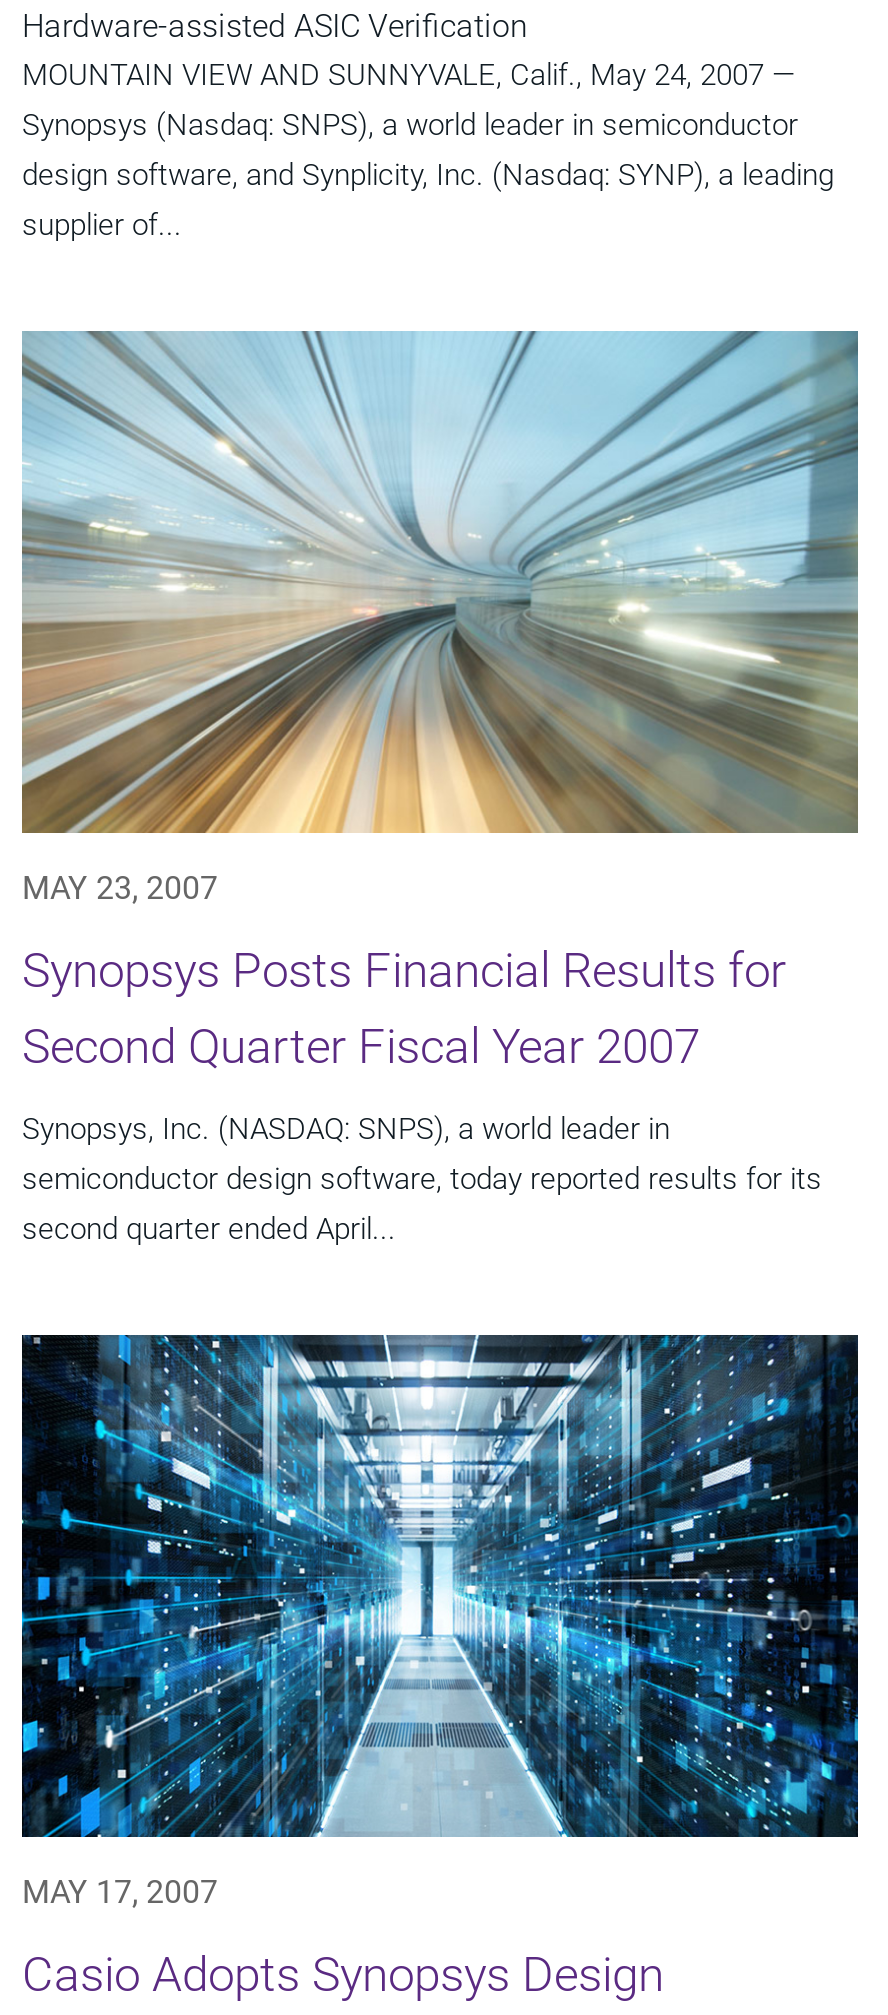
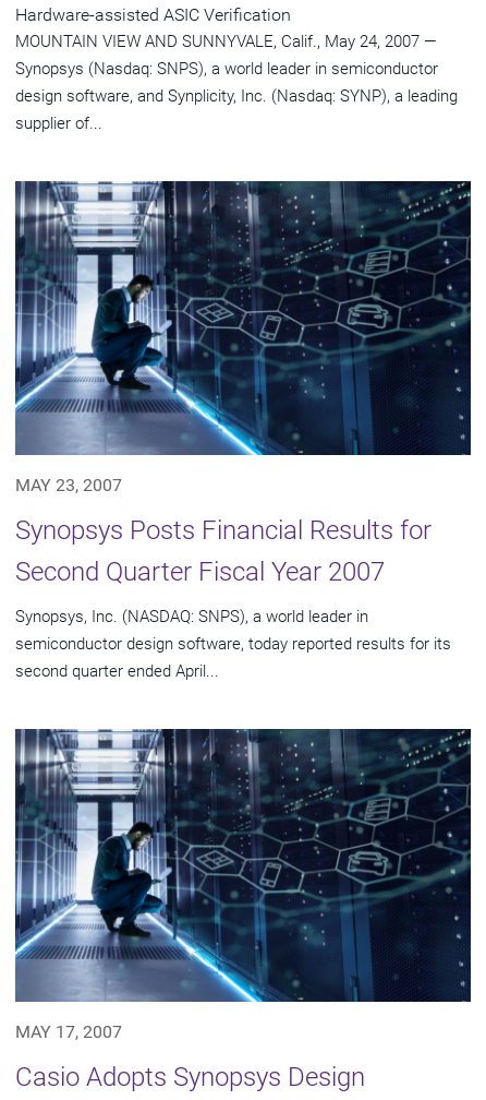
- [image]
+ [image]

- [image]
+ [image]
